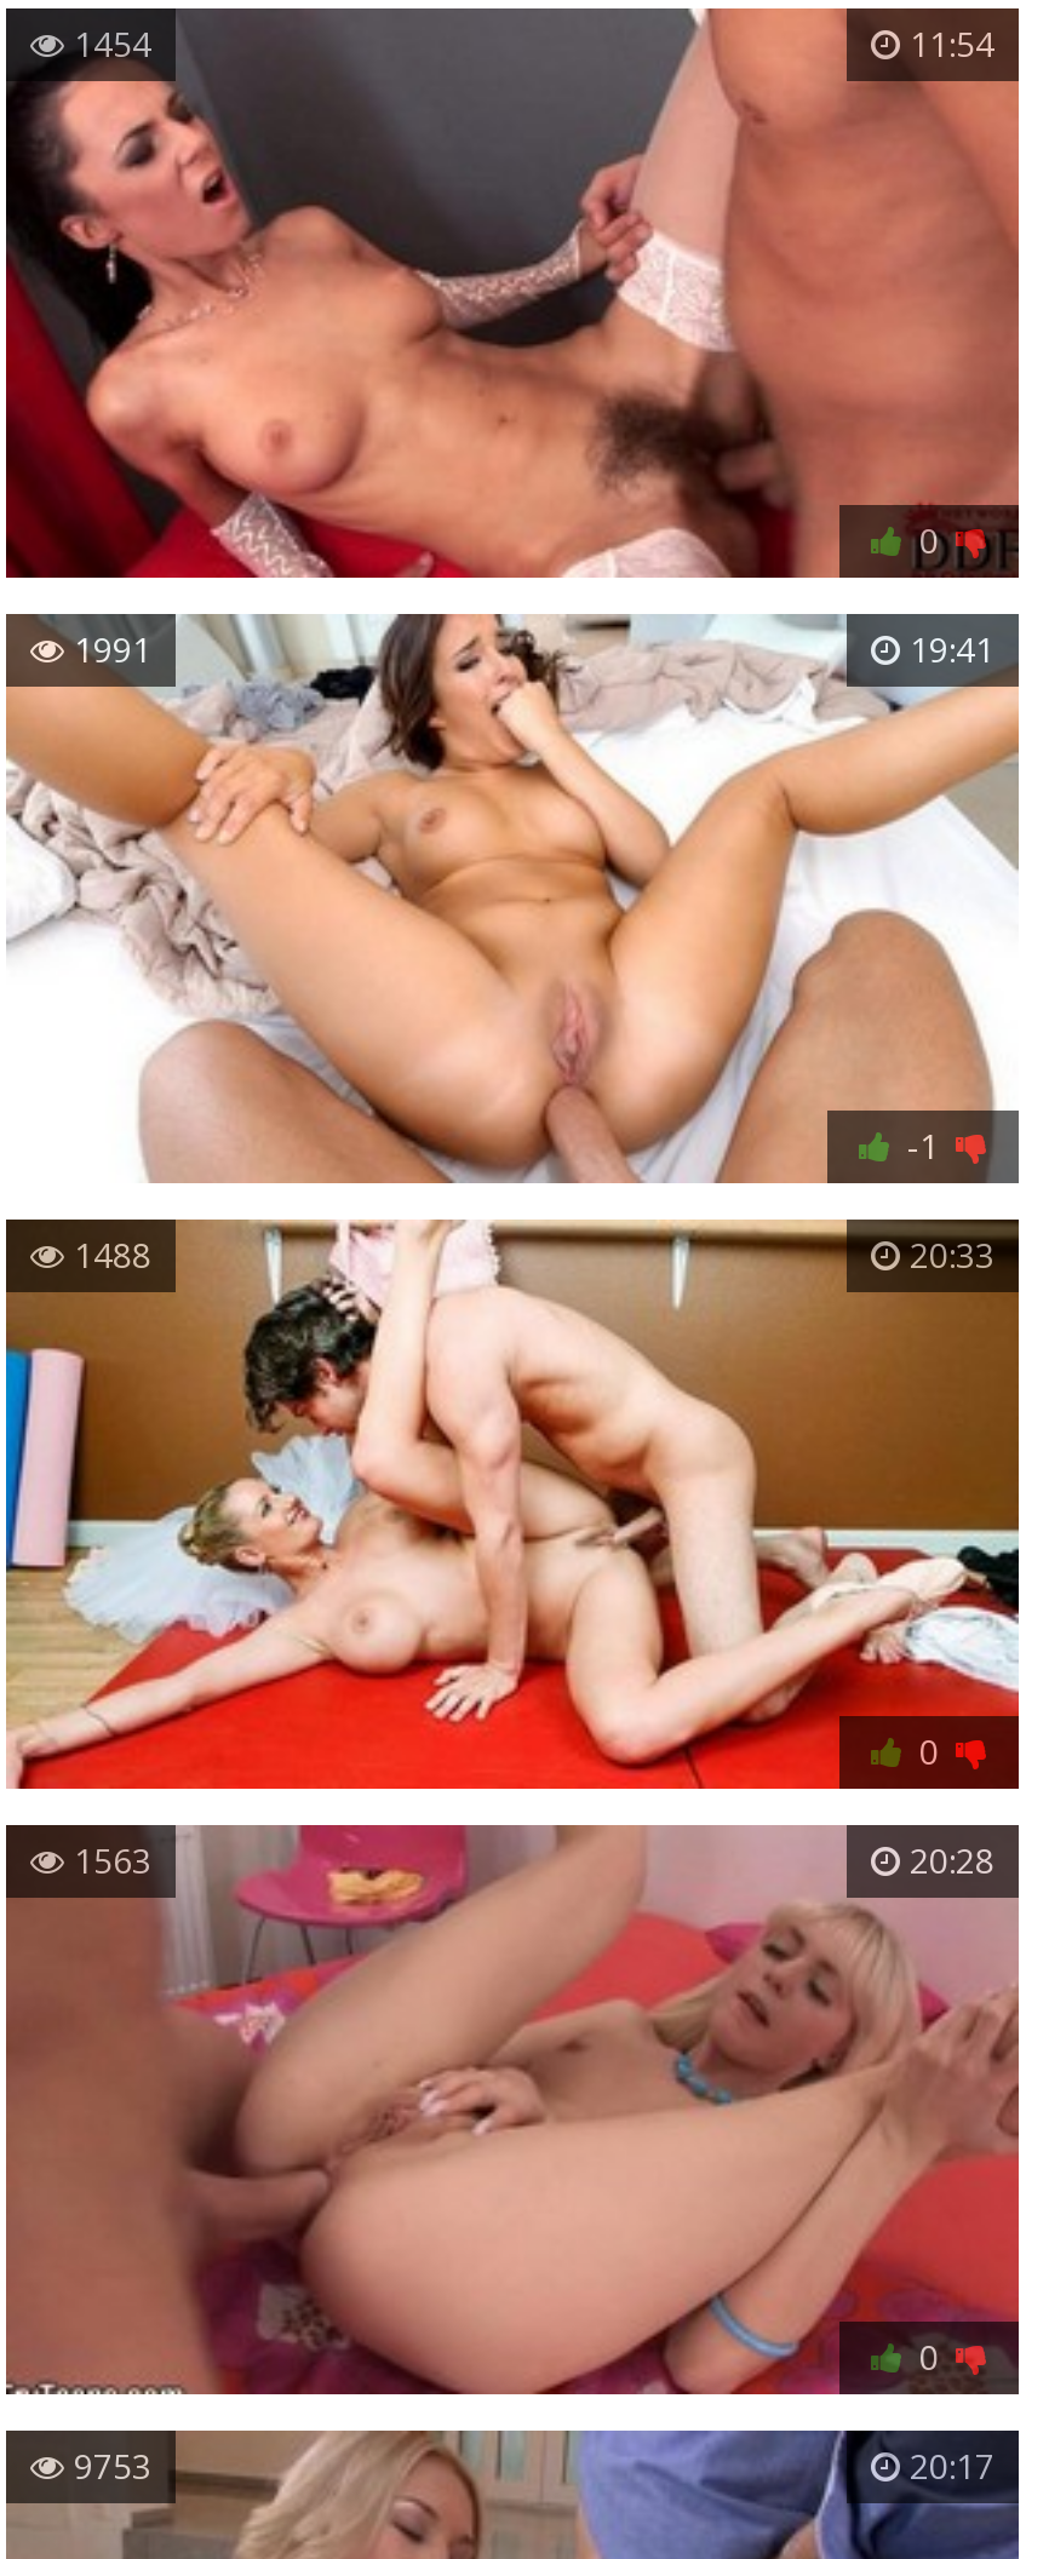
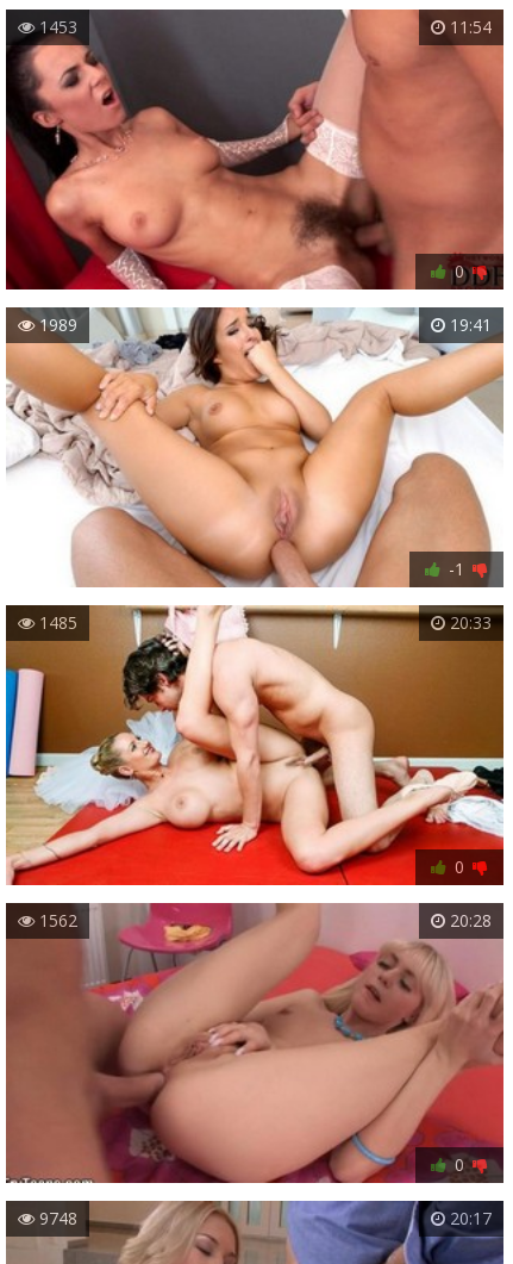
- 1454
+ 1453

- 1991
+ 1989

- 1488
+ 1485

- 1563
+ 1562

- 9753
+ 9748
